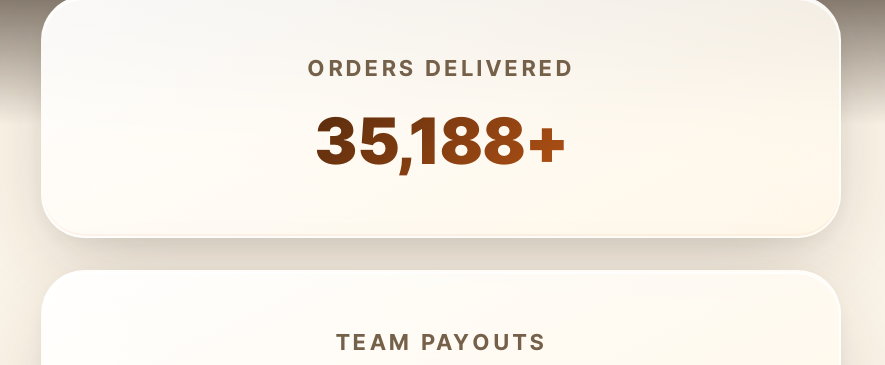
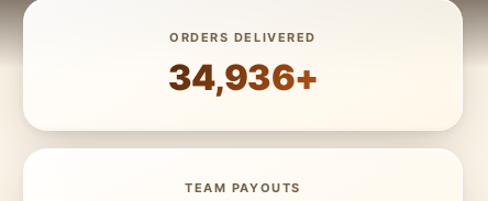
- 35,188+
+ 34,936+
